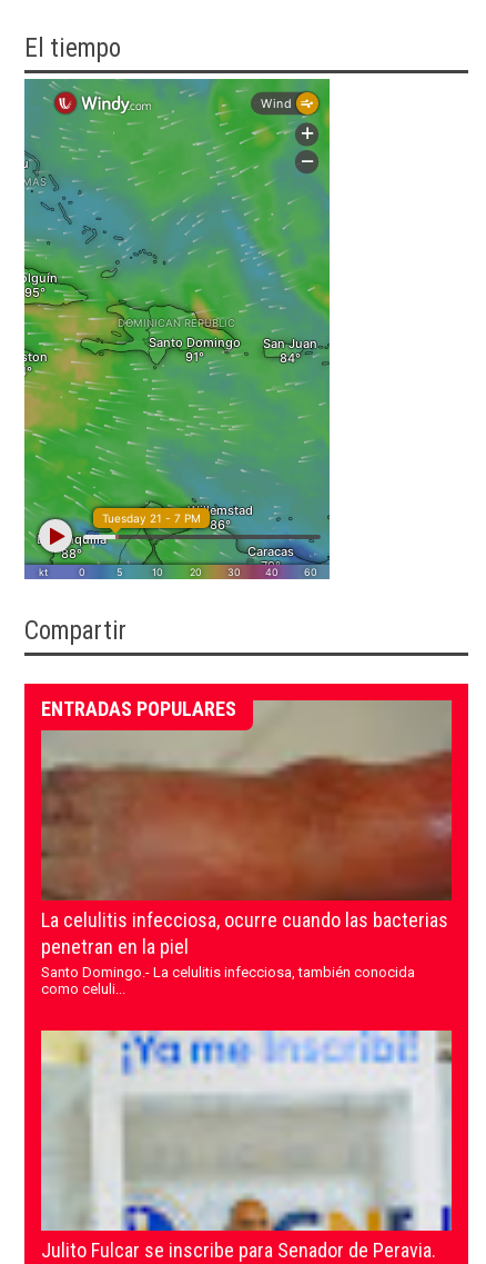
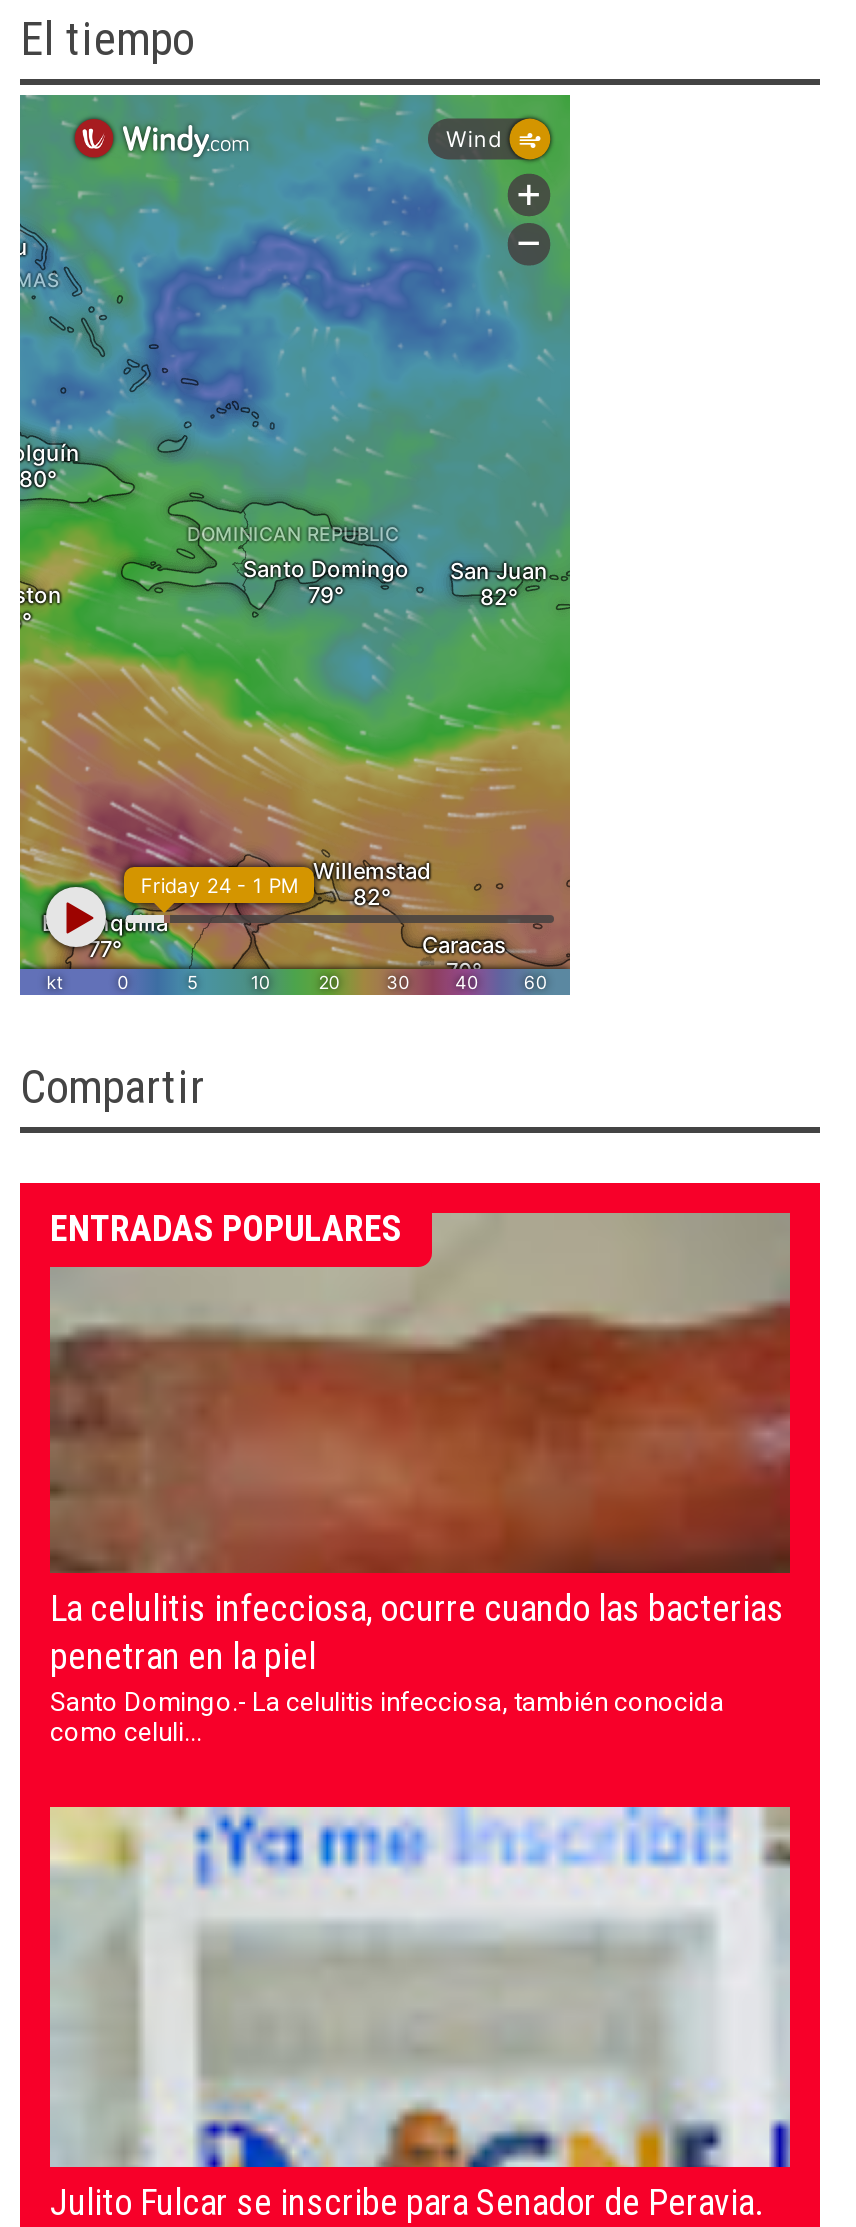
- [image]
+ [image]
